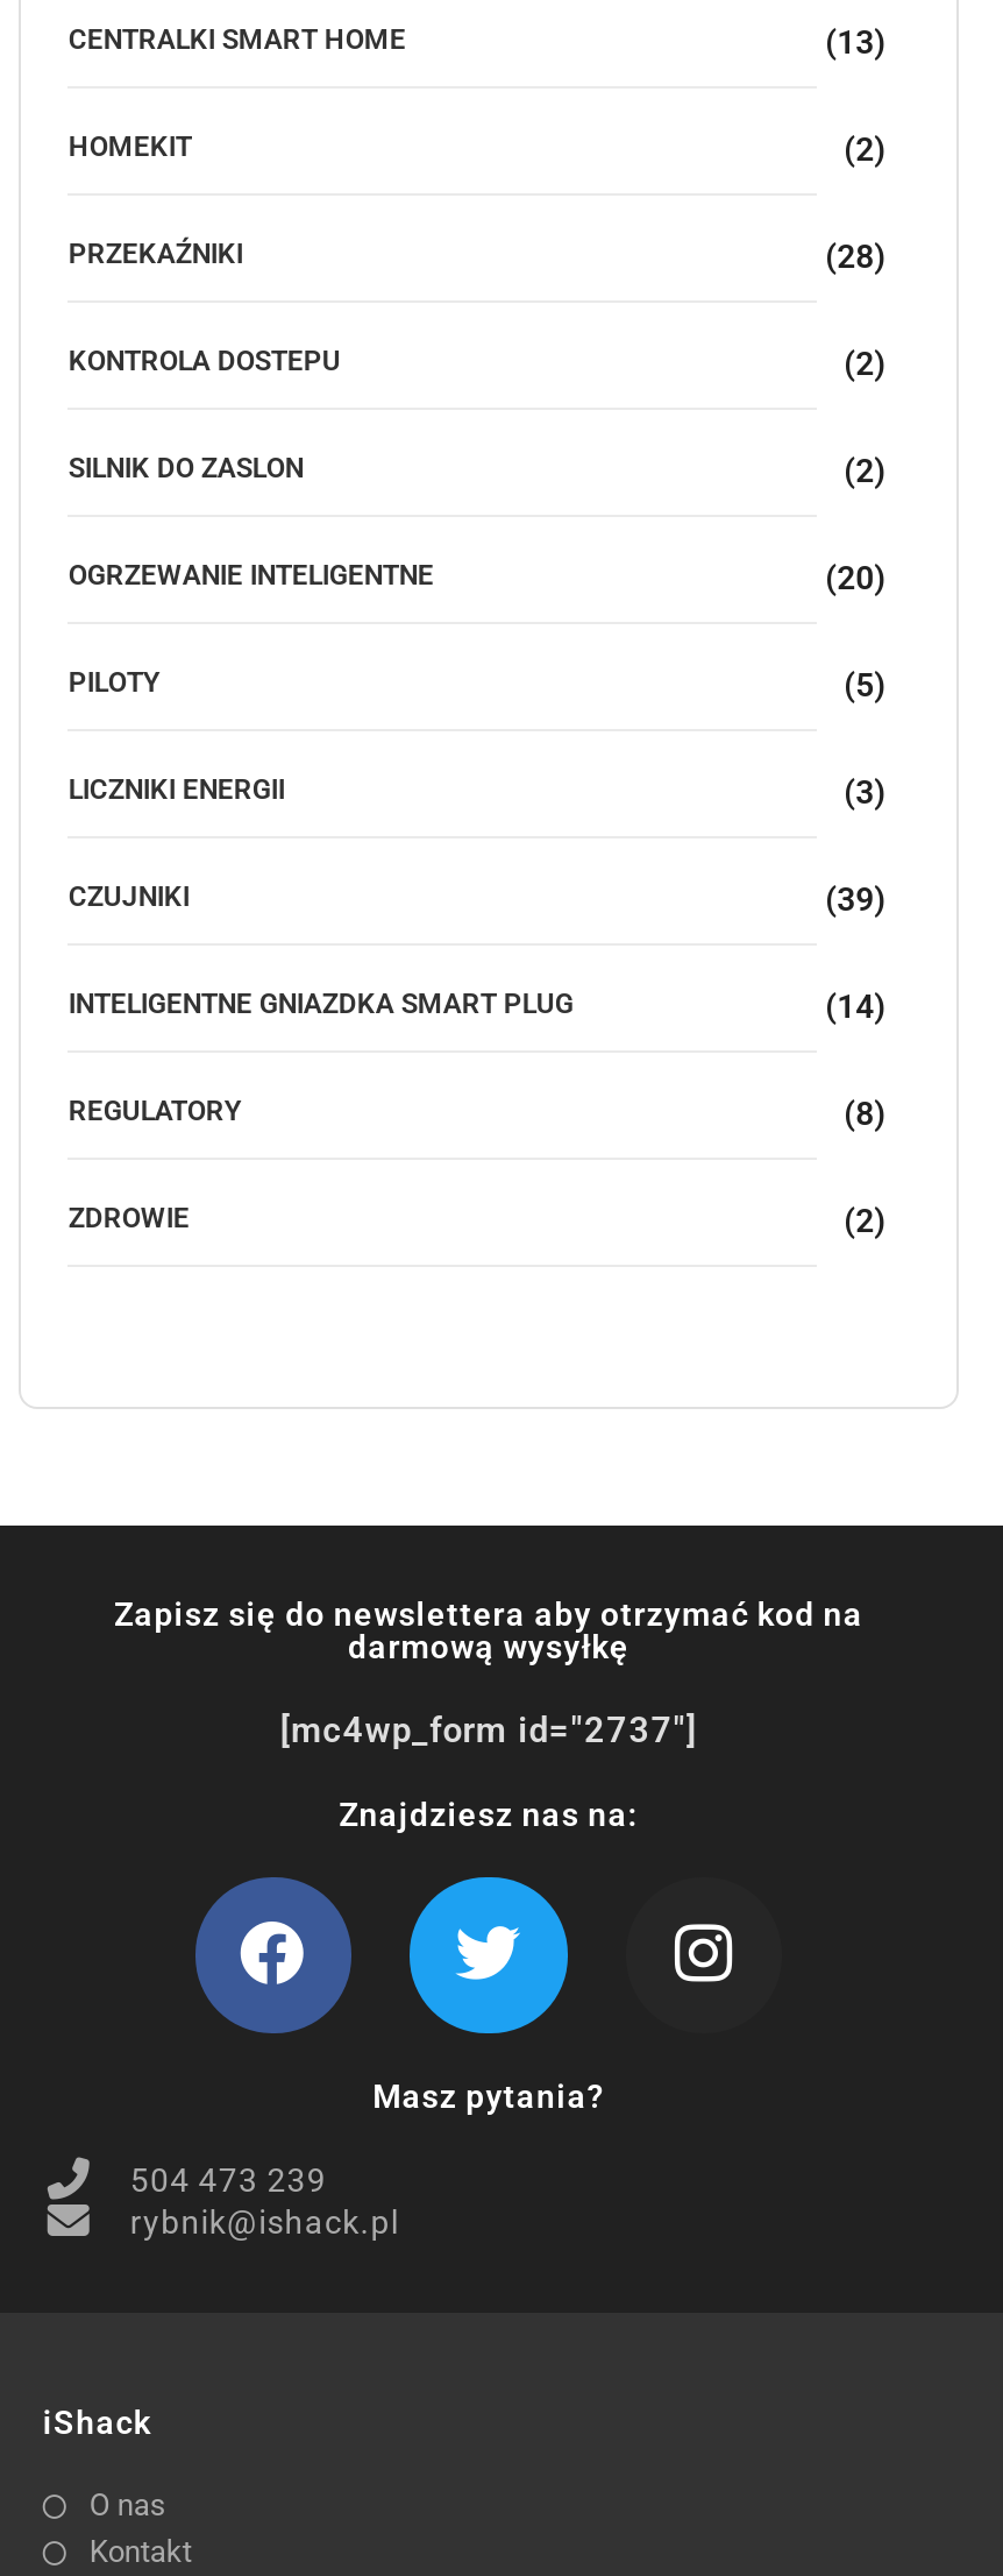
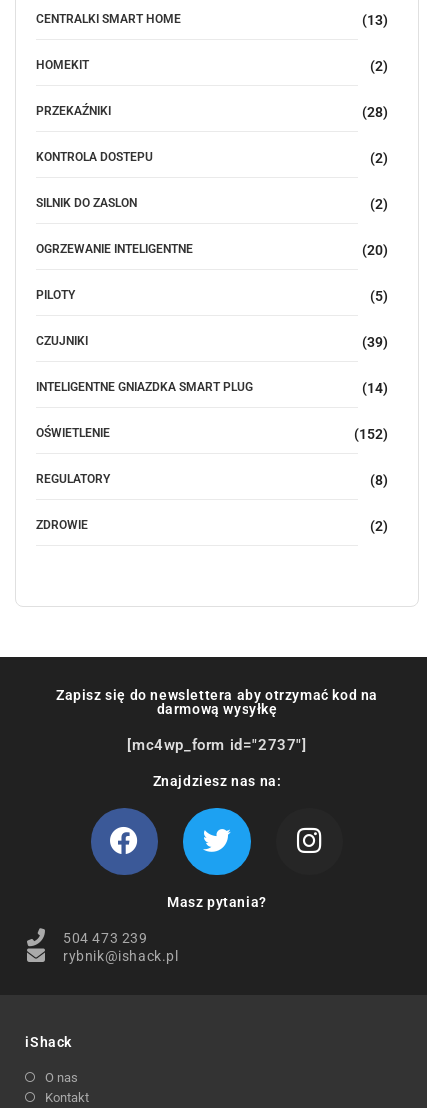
- LICZNIKI ENERGII
- (3)

moved up: CZUJNIKI | (39) | INTELIGENTNE GNIAZDKA SMART PLUG | (14)

+ OŚWIETLENIE
+ (152)
